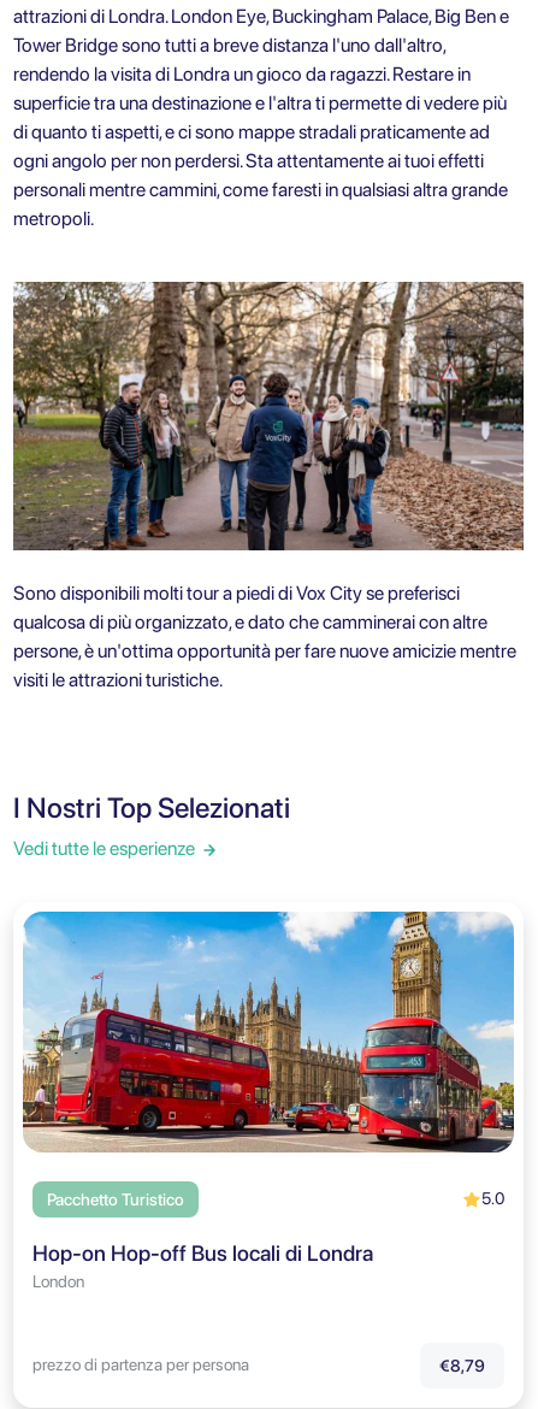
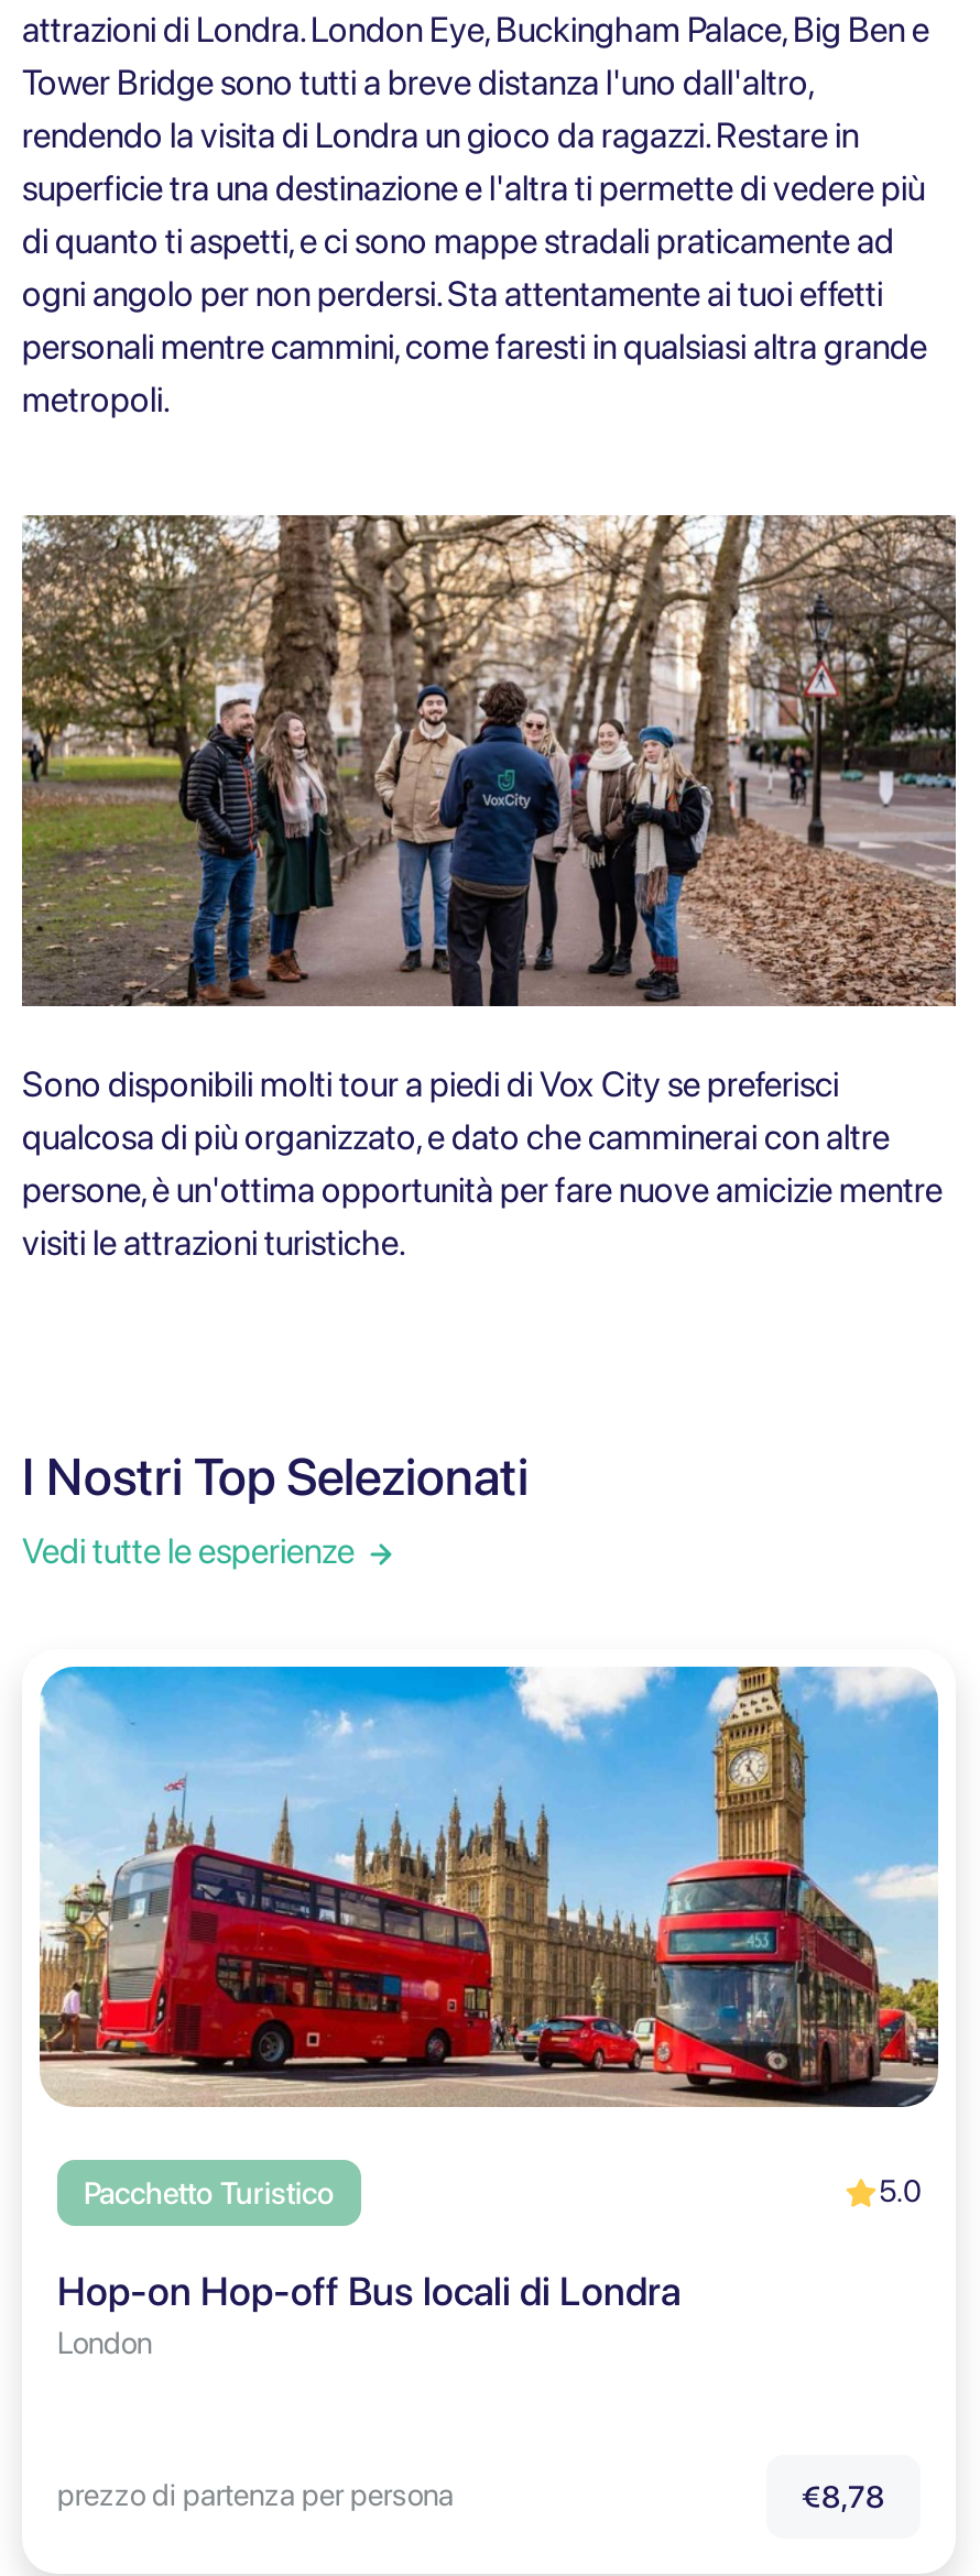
- €8,79
+ €8,78
